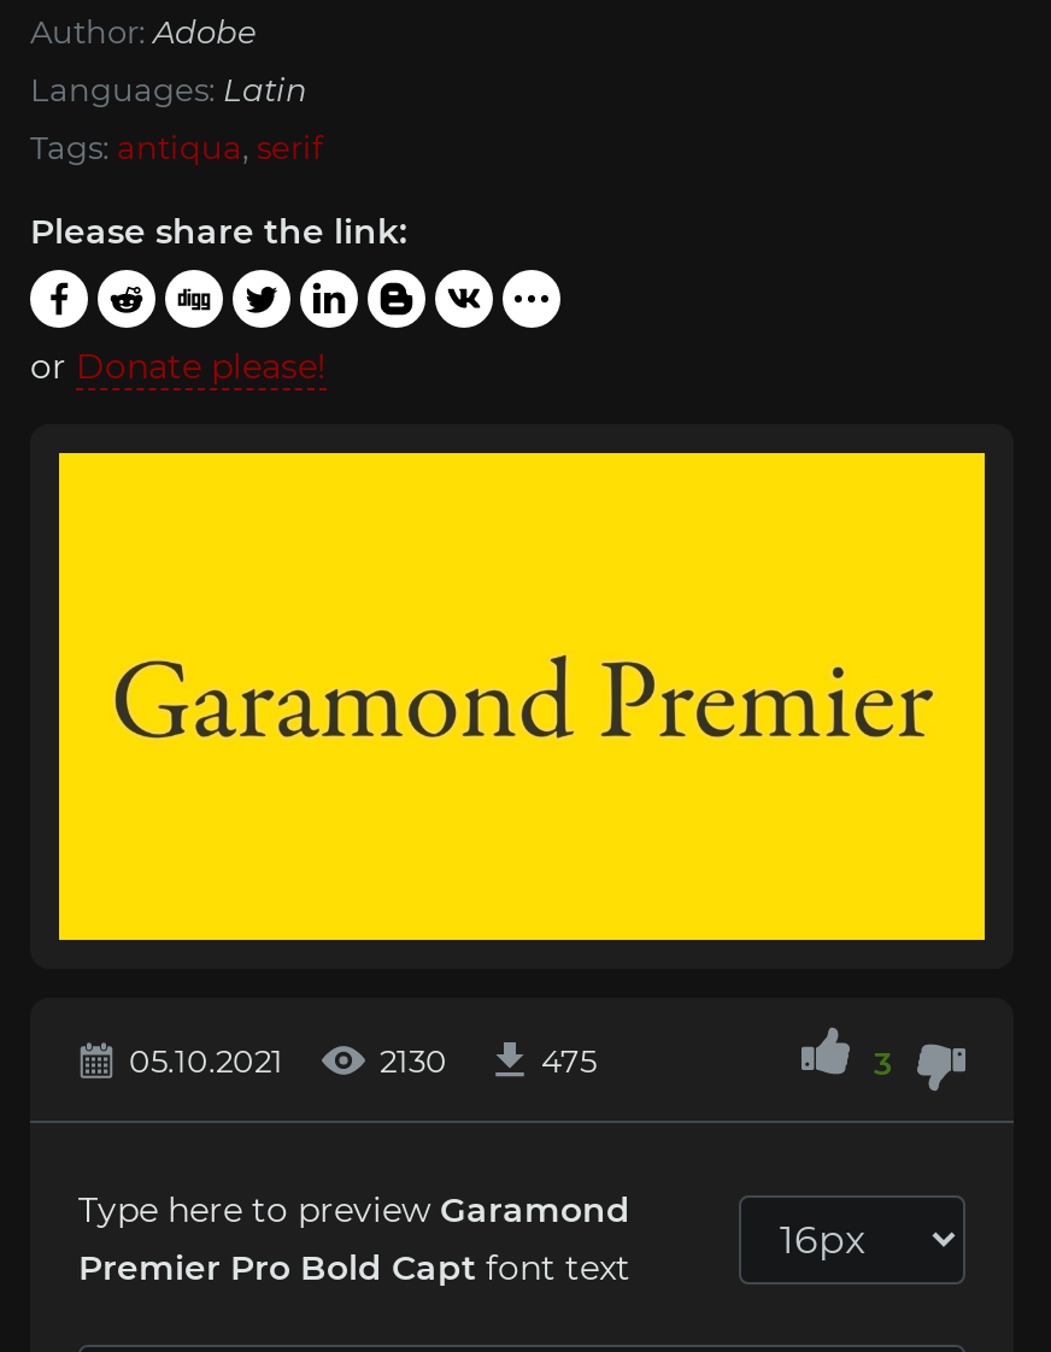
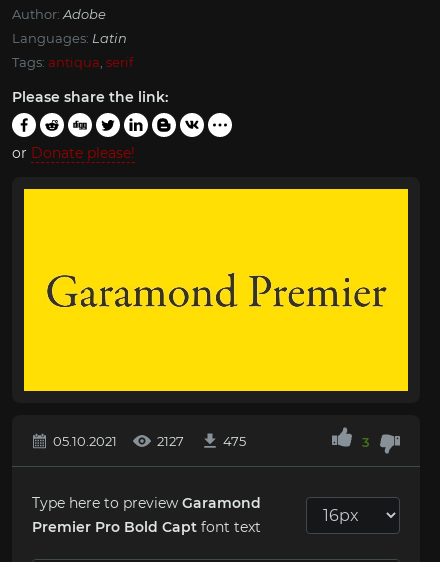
- 2130
+ 2127
